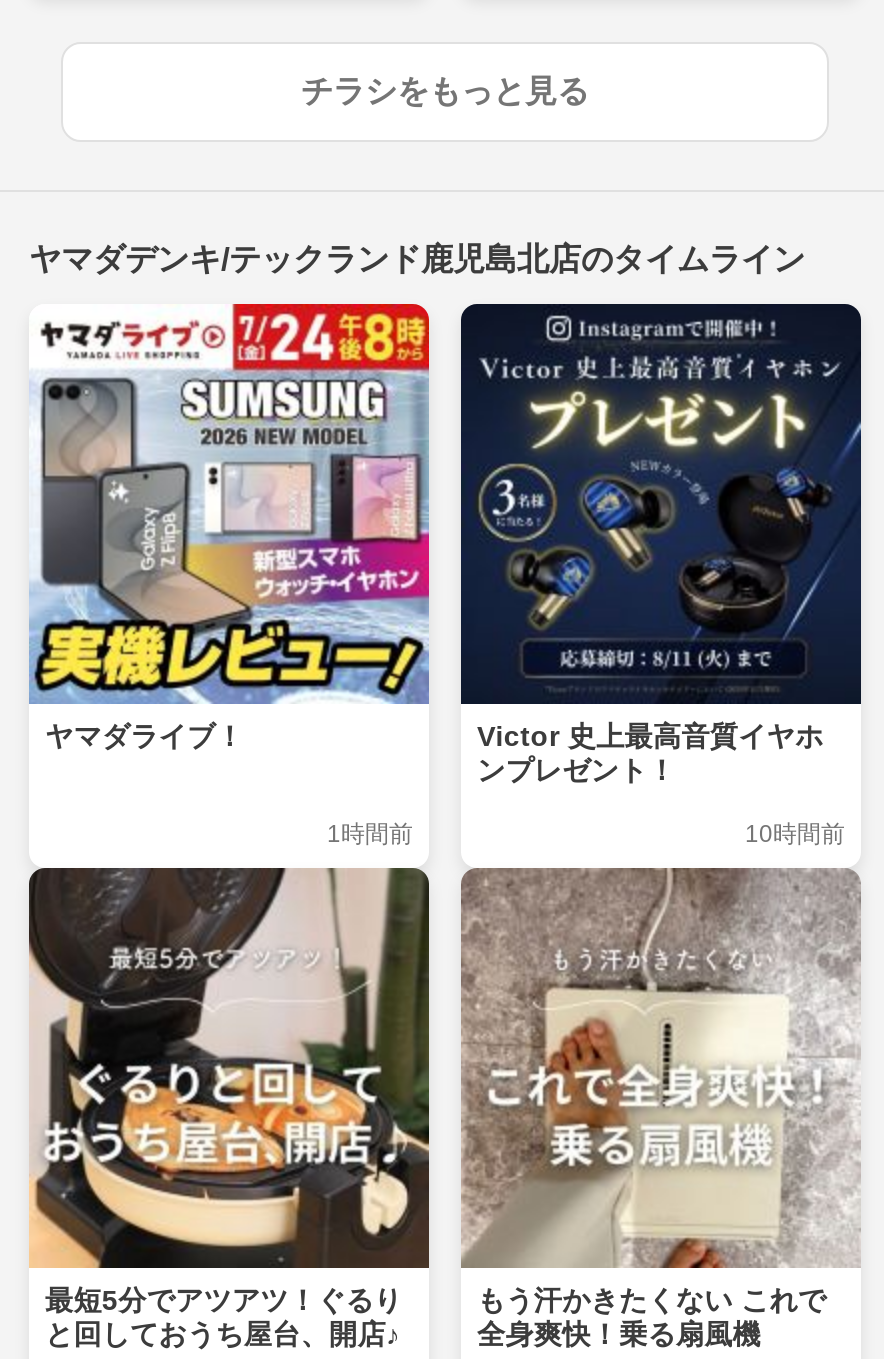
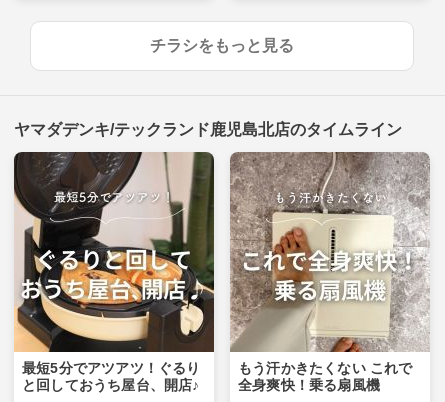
- [image]
- ヤマダライブ！
- 1時間前

- [image]
- Victor 史上最高音質イヤホ
- ンプレゼント！
- 10時間前
